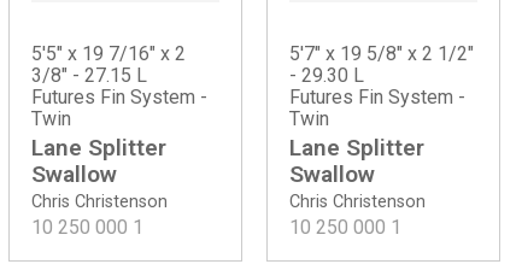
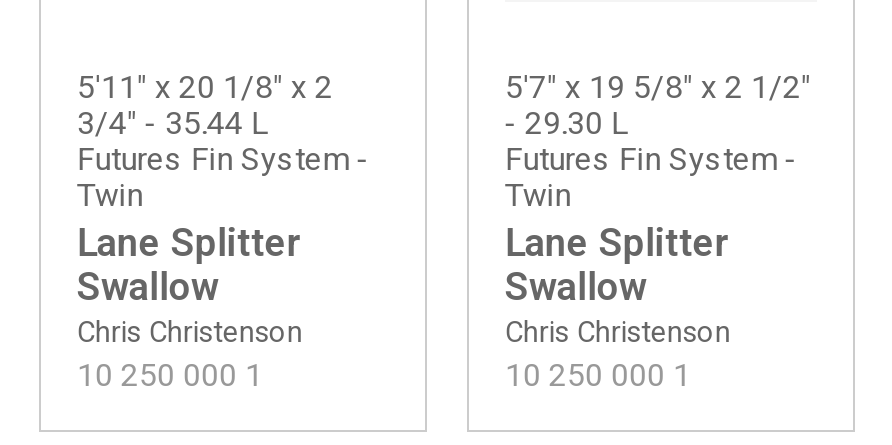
- 5'5" x 19 7/16" x 2
+ 5'11" x 20 1/8" x 2

- 3/8" - 27.15 L
+ 3/4" - 35.44 L
